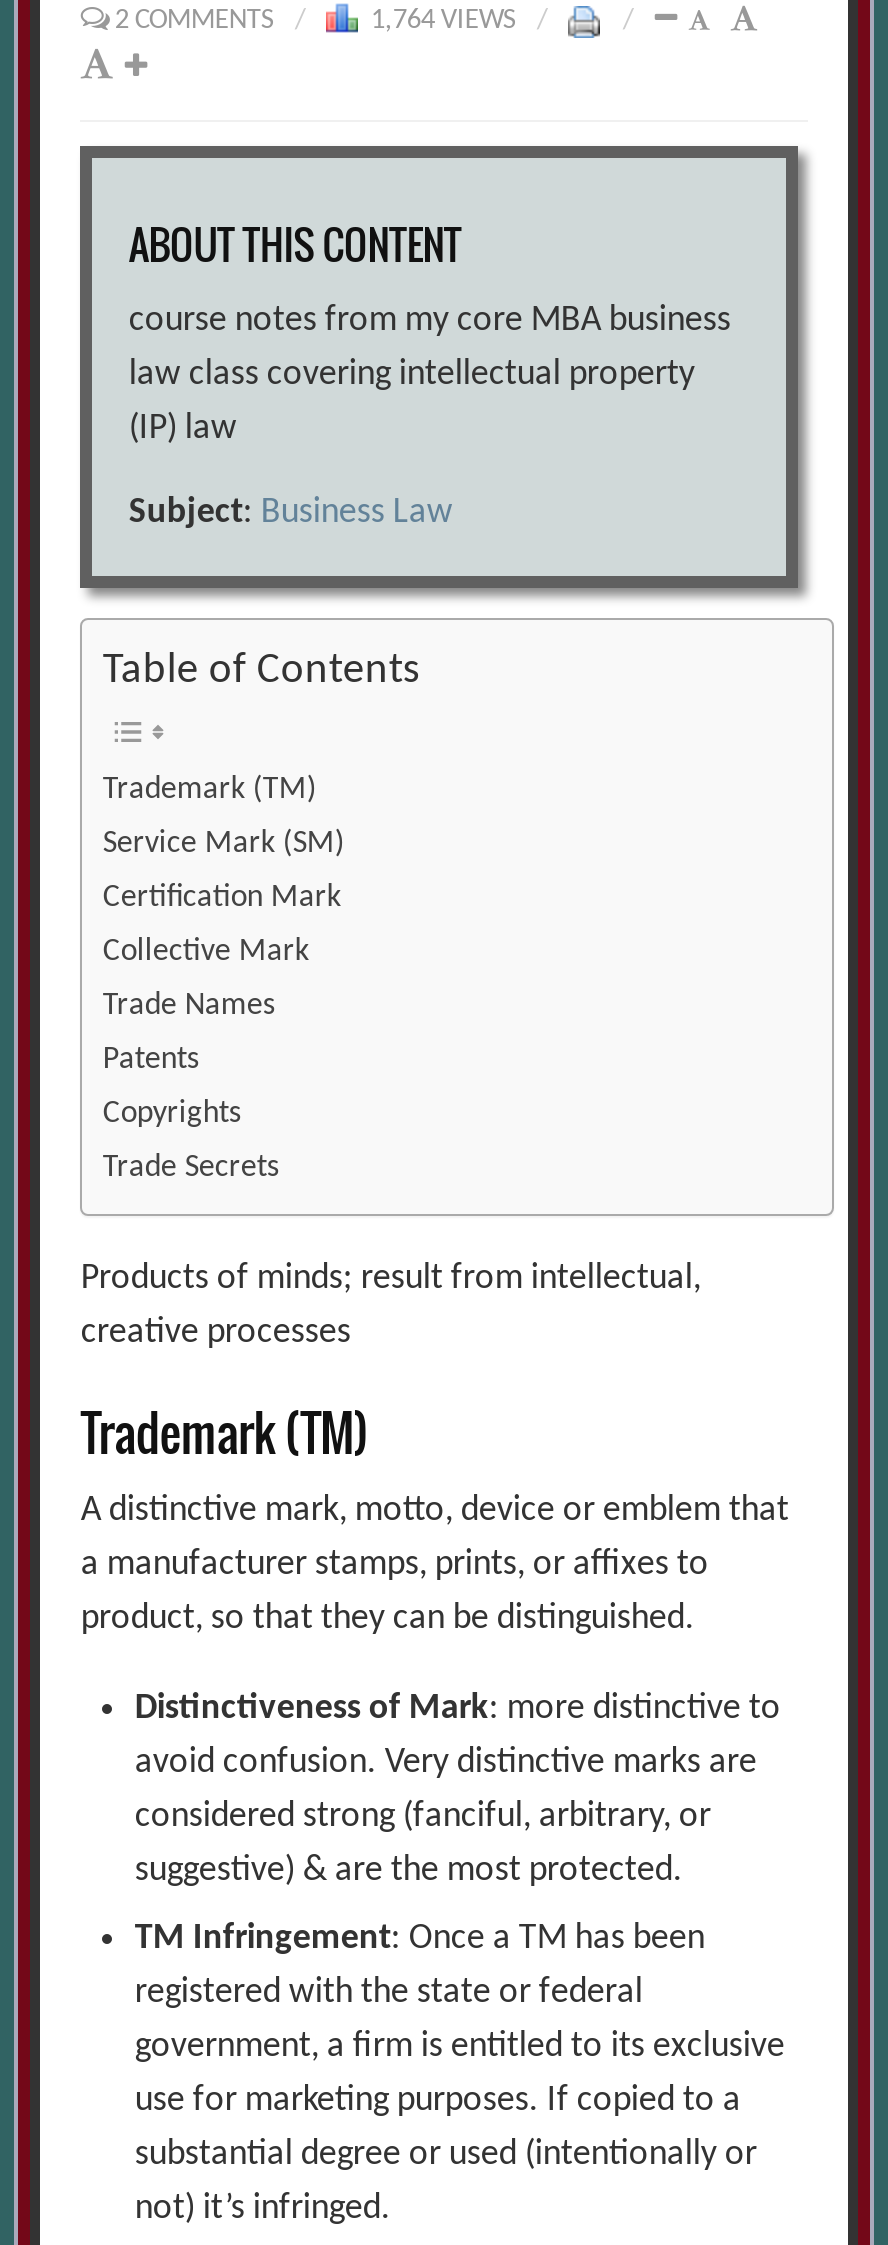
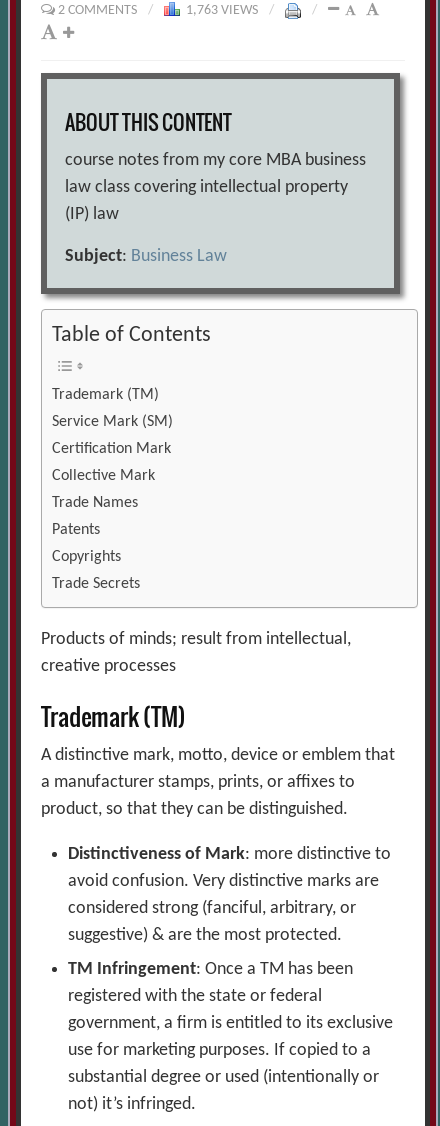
- 1,764 VIEWS
+ 1,763 VIEWS
